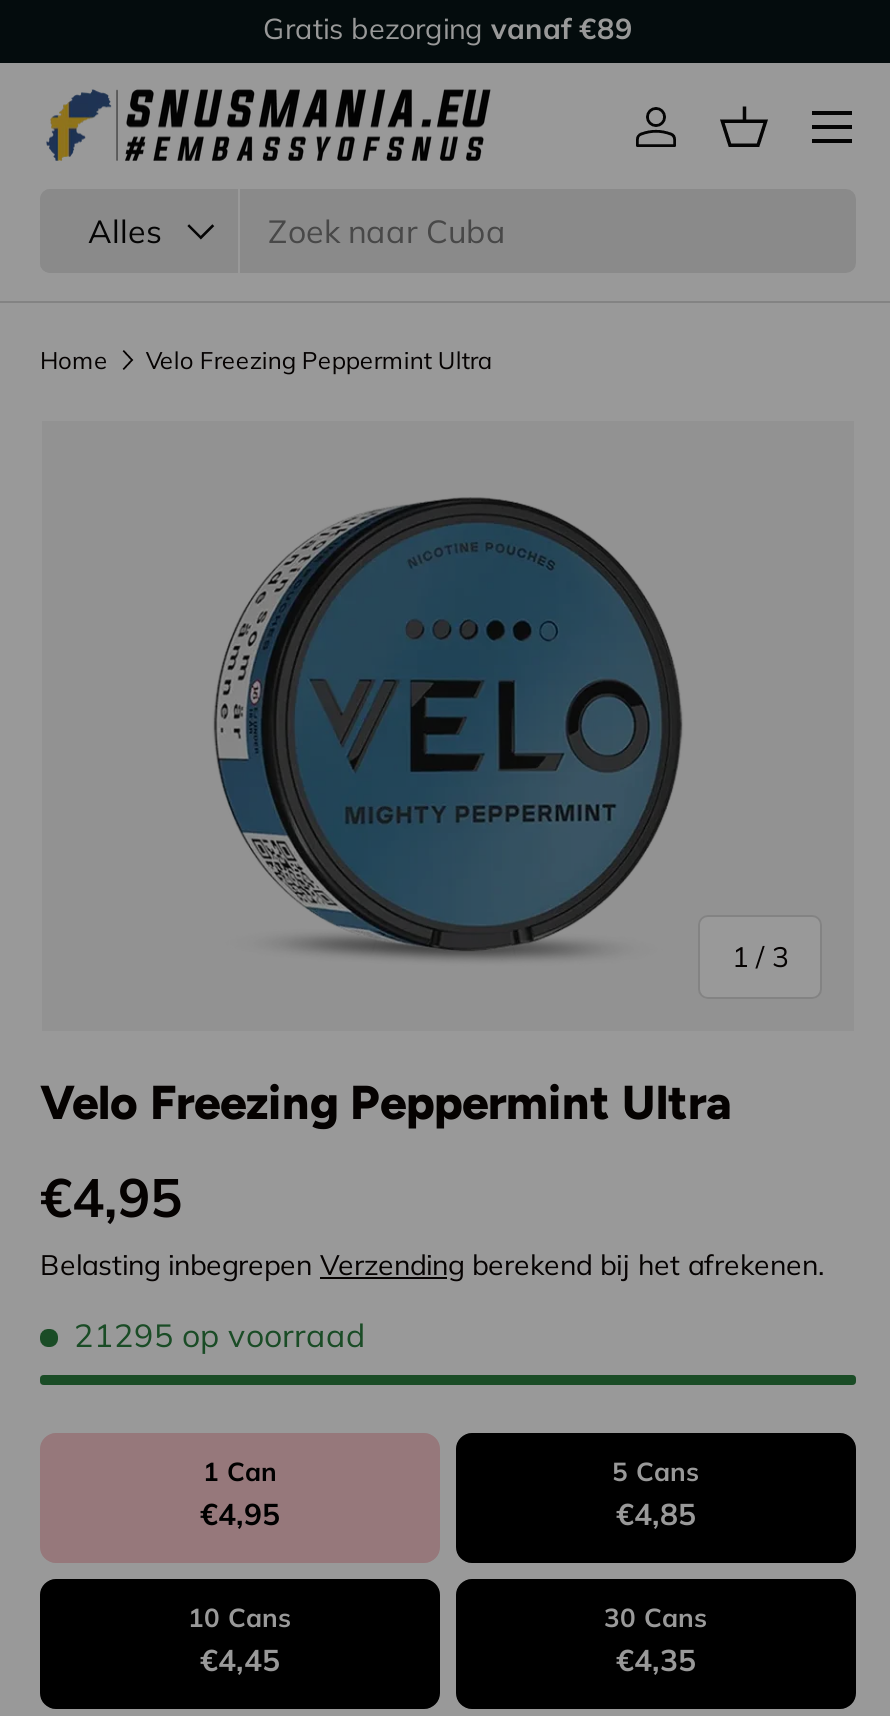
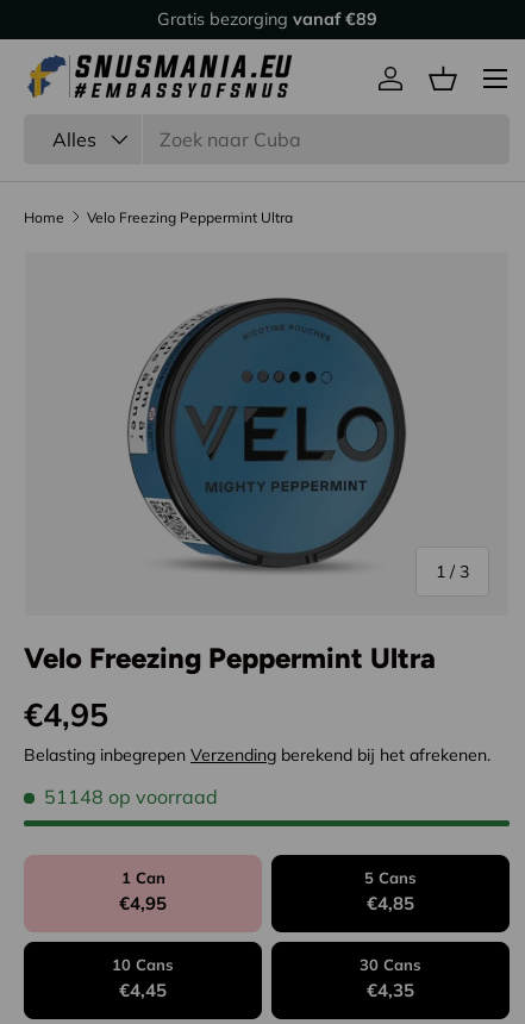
- 21295 op voorraad
+ 51148 op voorraad
